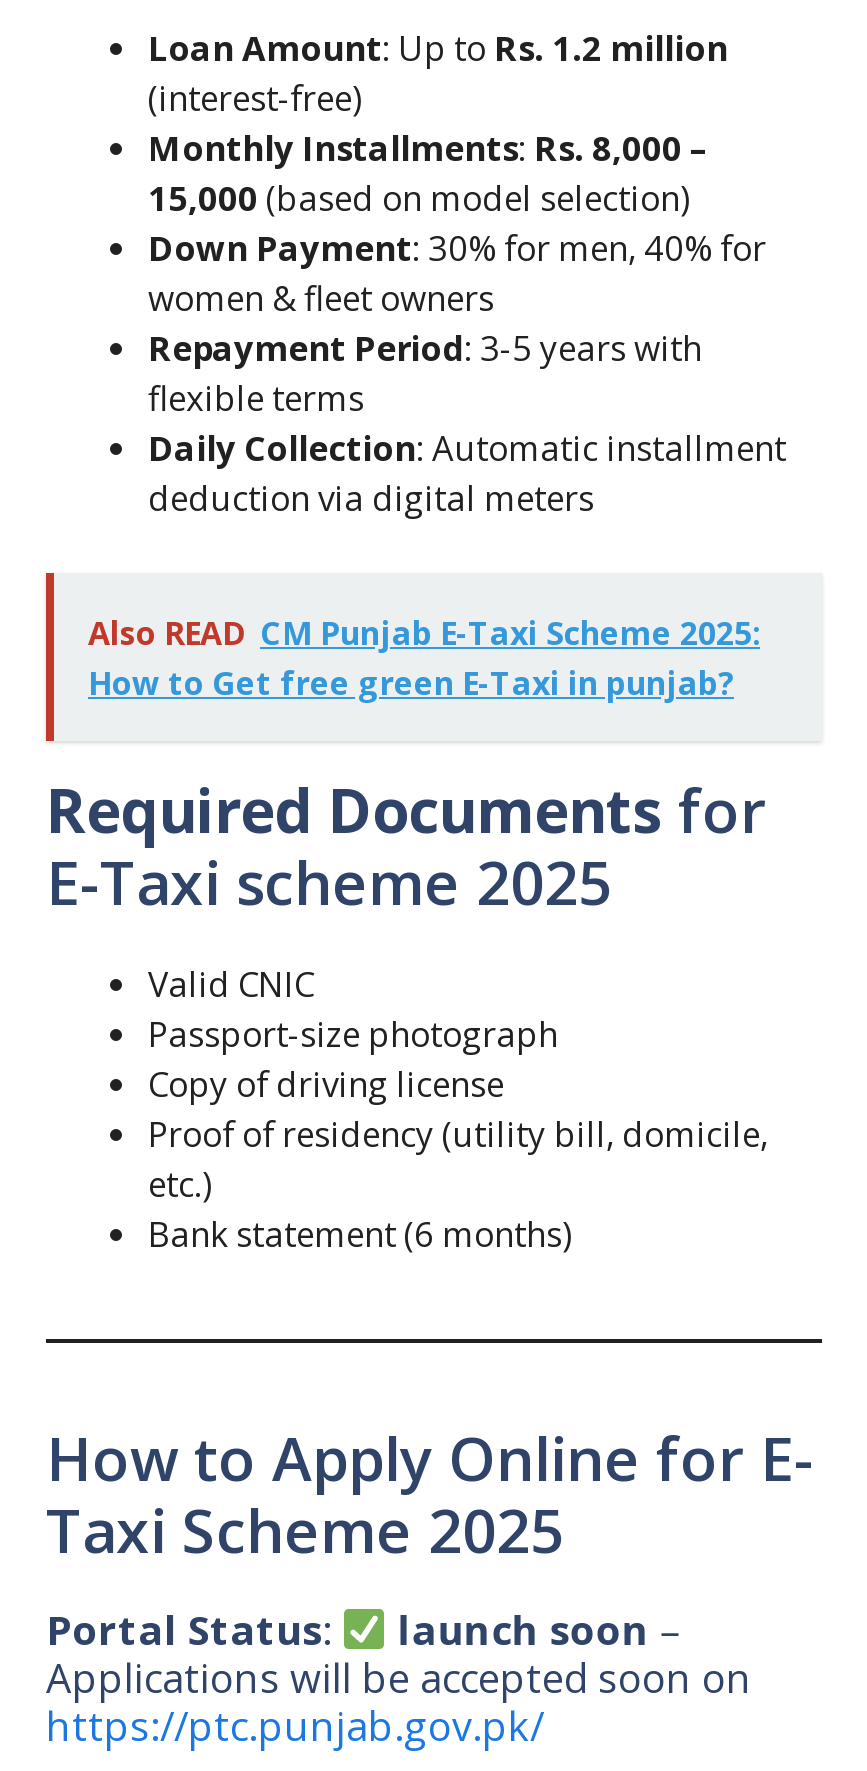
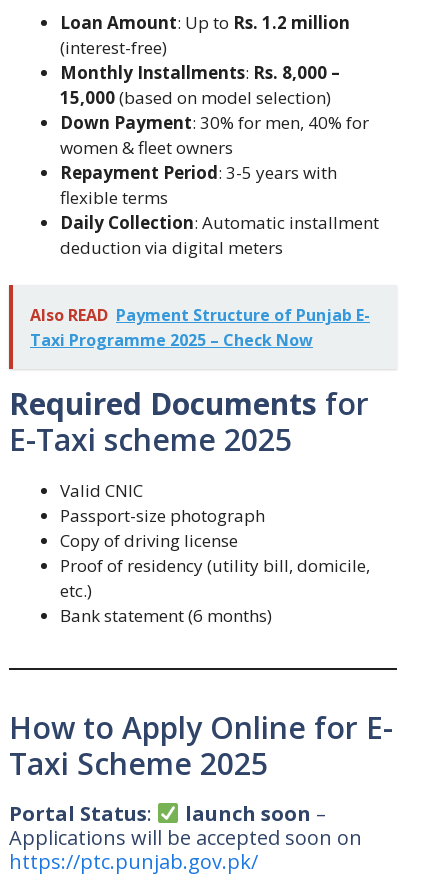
- Also READ CM Punjab E-Taxi Scheme 2025:
- How to Get free green E-Taxi in punjab?
+ Also READ Payment Structure of Punjab E-
+ Taxi Programme 2025 – Check Now
